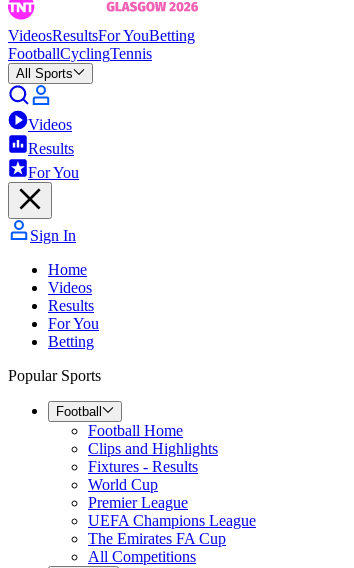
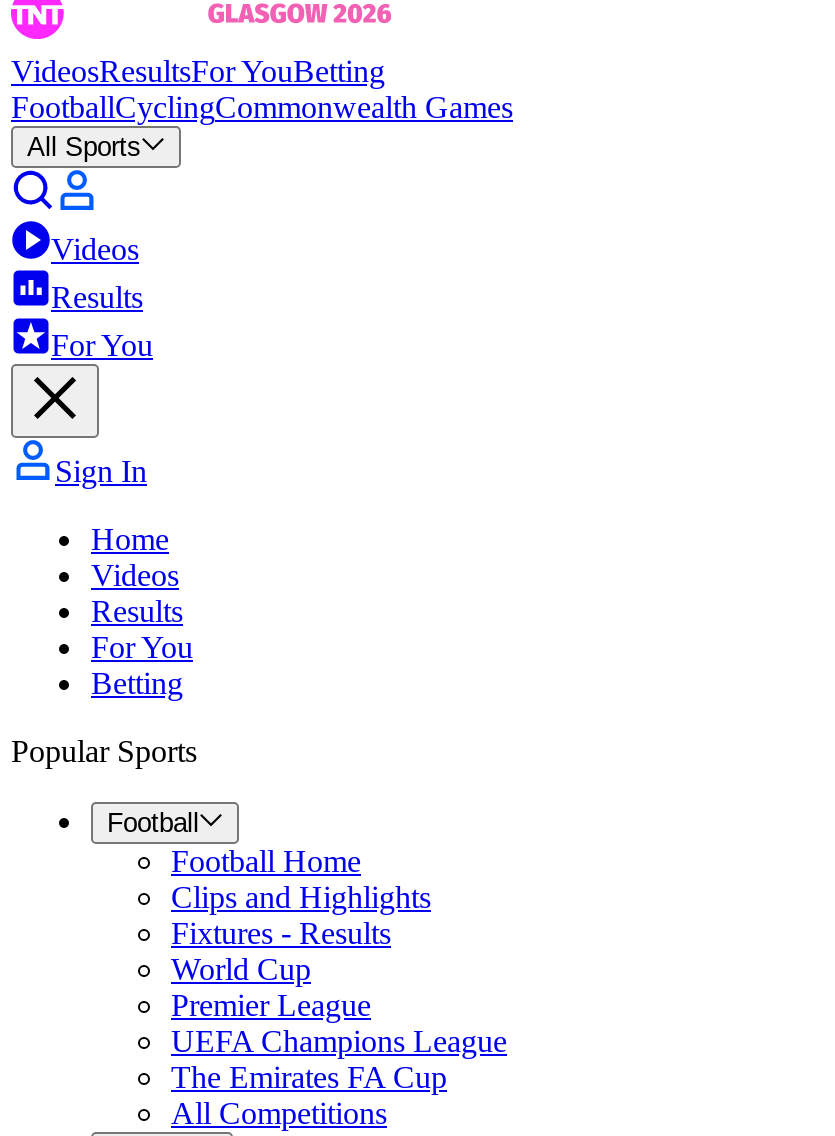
- FootballCyclingTennis
+ FootballCyclingCommonwealth Games
